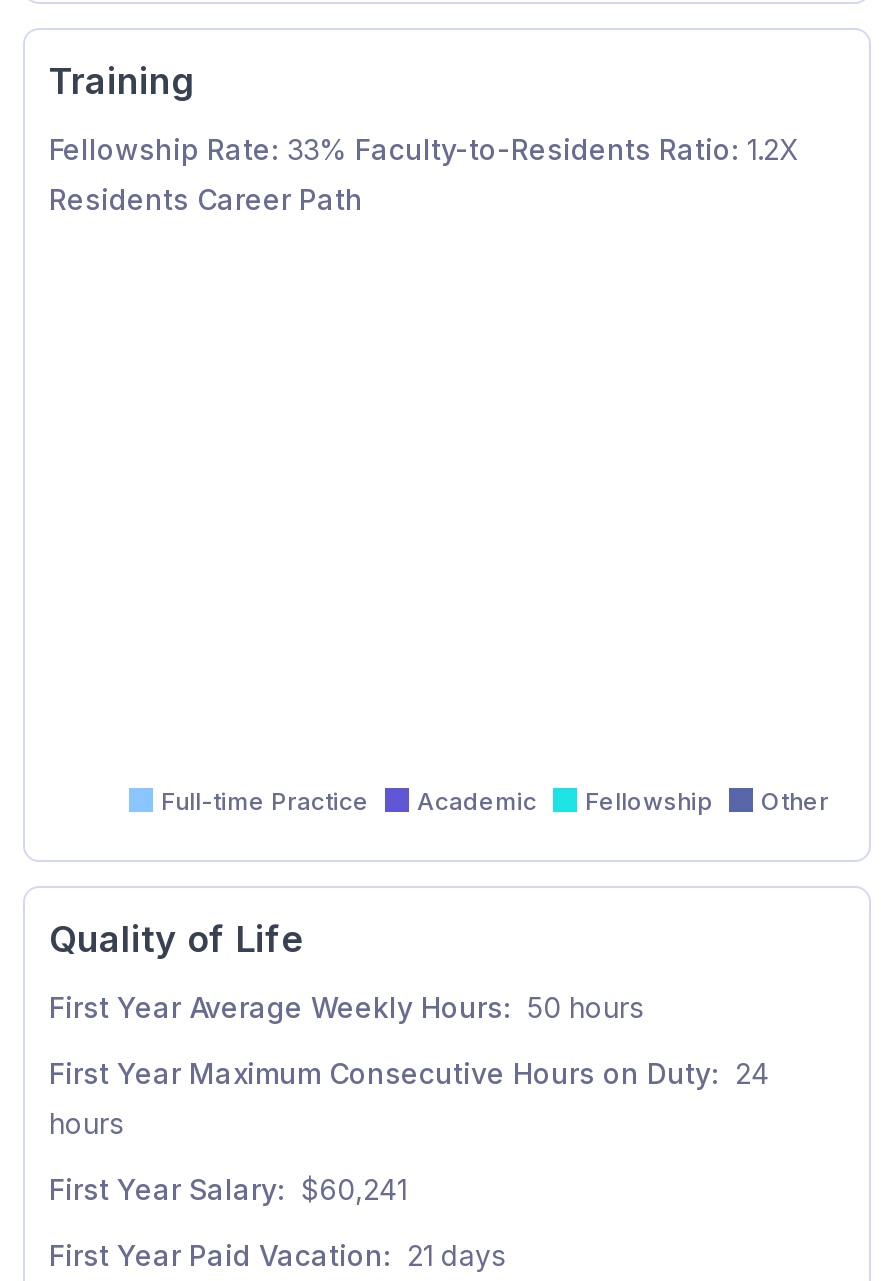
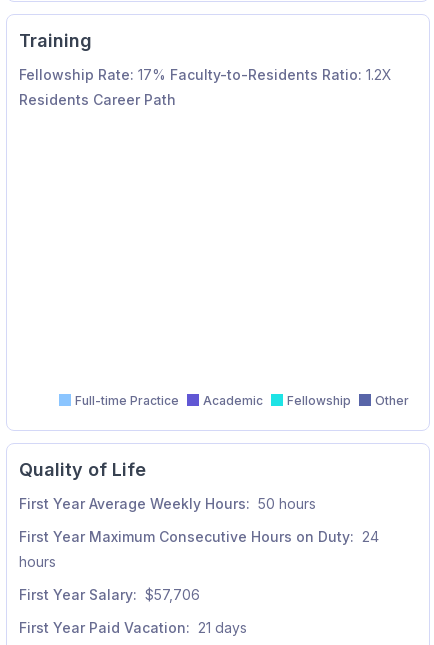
- Fellowship Rate: 33% Faculty-to-Residents Ratio: 1.2X
+ Fellowship Rate: 17% Faculty-to-Residents Ratio: 1.2X

- First Year Salary: $60,241
+ First Year Salary: $57,706
